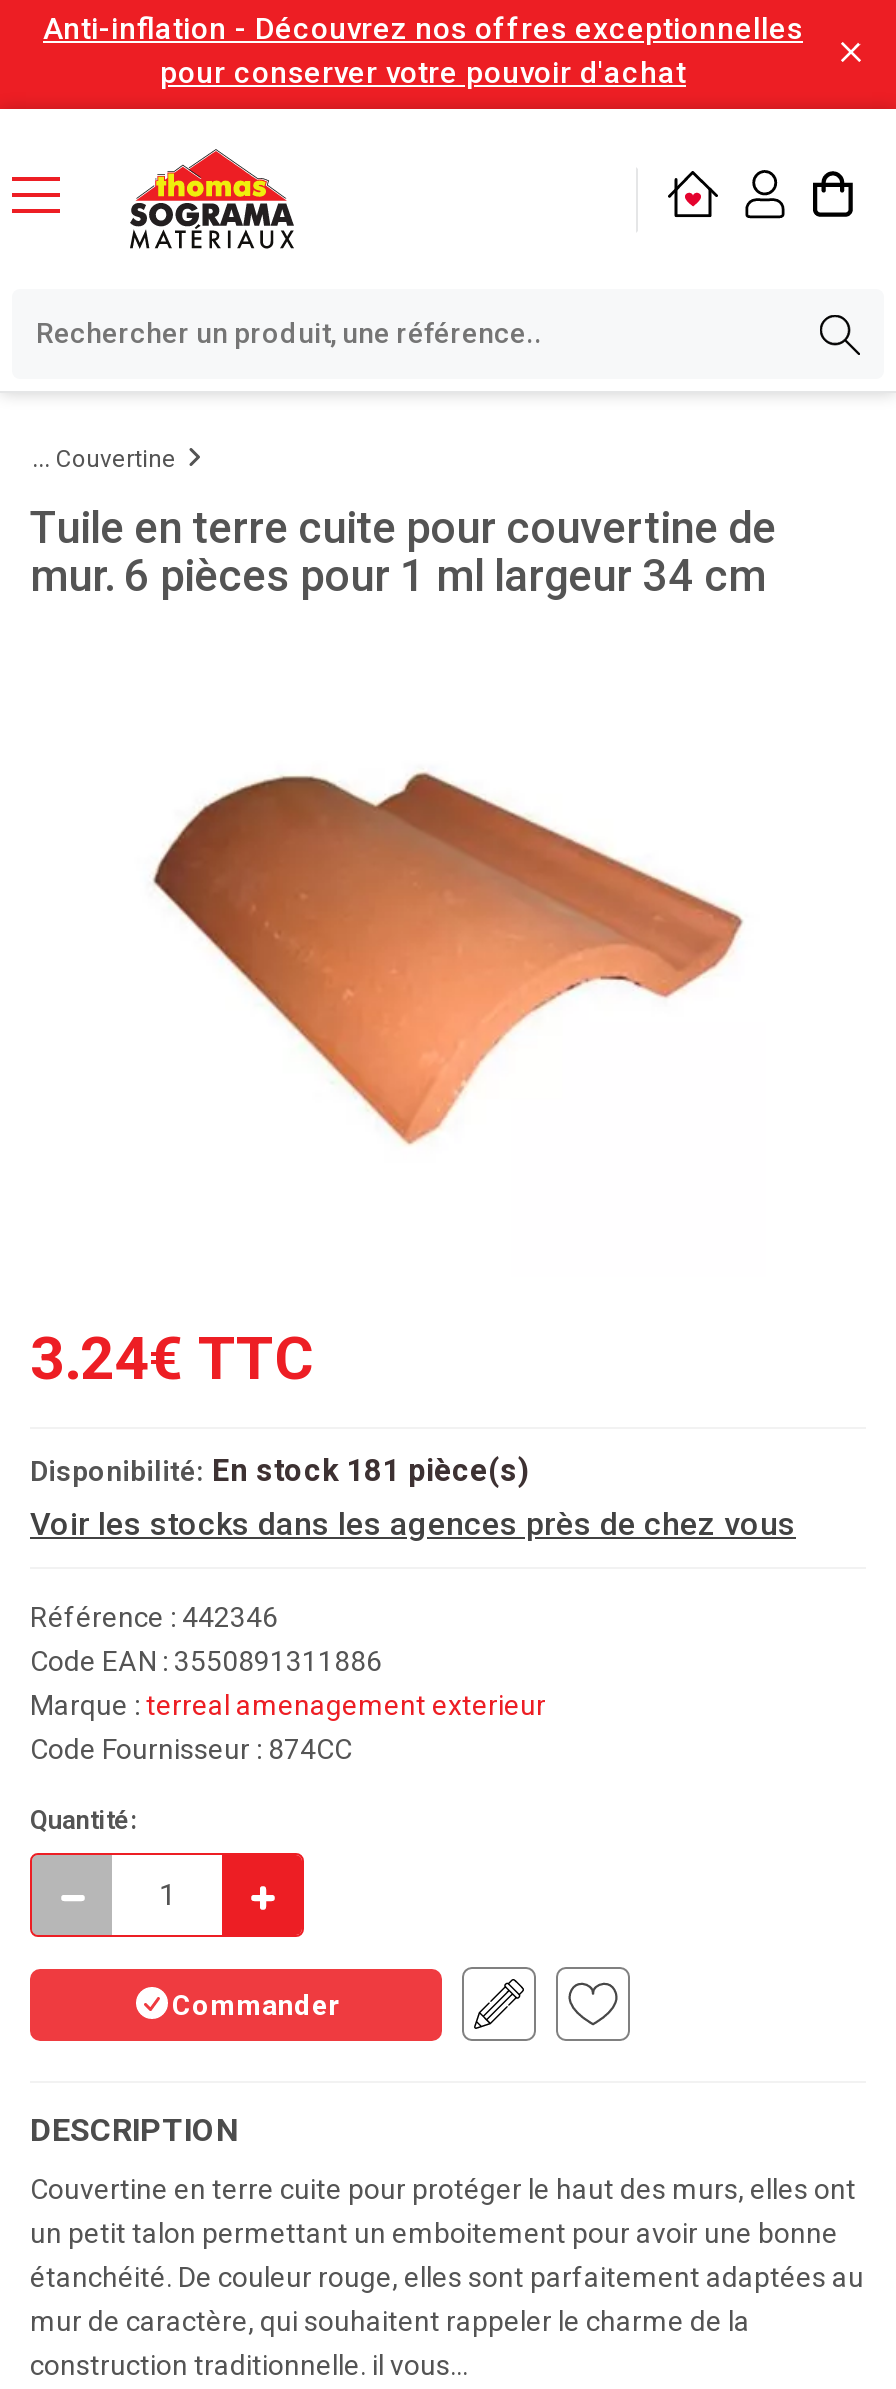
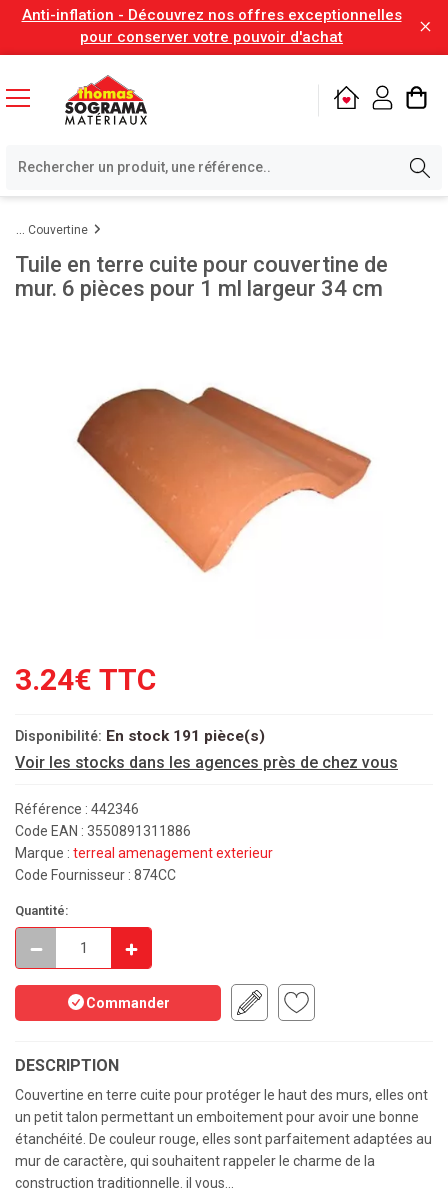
- Disponibilité: En stock 181 pièce(s)
+ Disponibilité: En stock 191 pièce(s)
